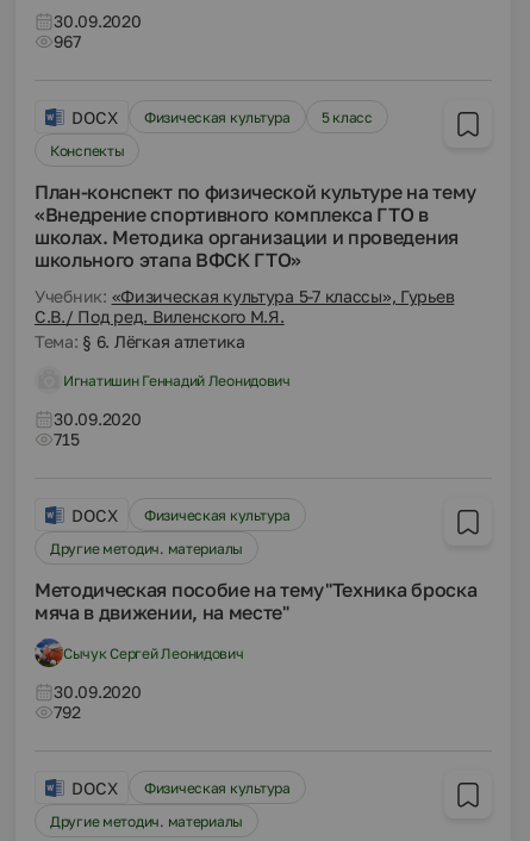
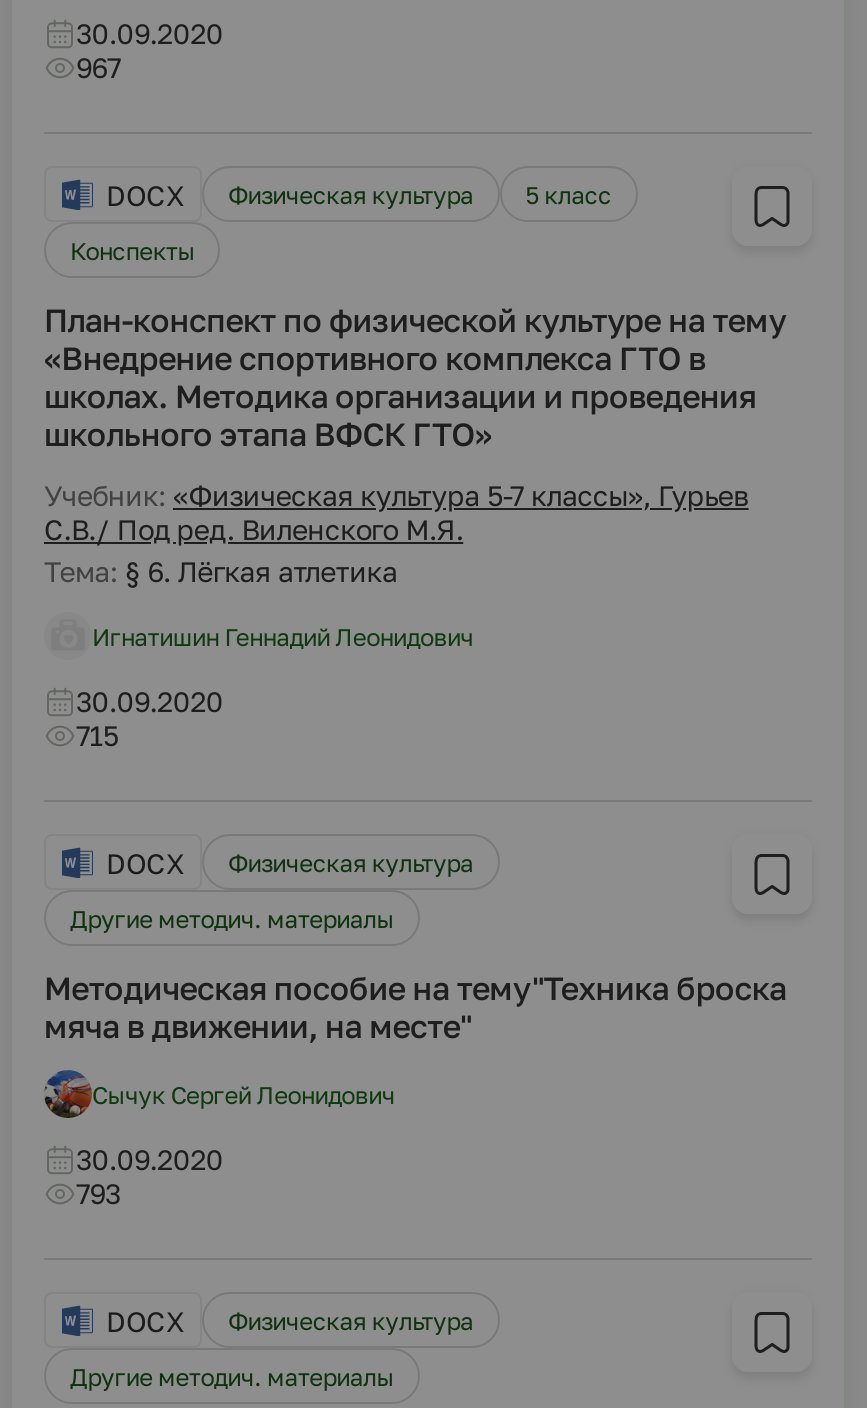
- 792
+ 793
